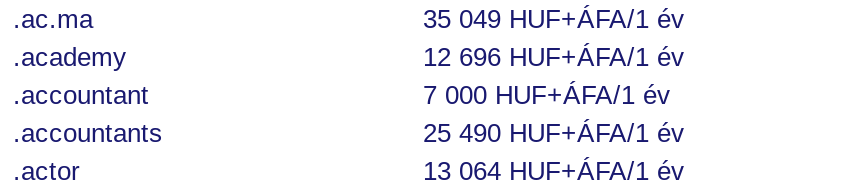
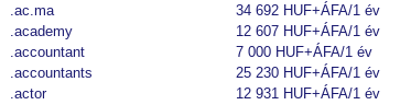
- 35 049 HUF+ÁFA/1 év
+ 34 692 HUF+ÁFA/1 év

- 12 696 HUF+ÁFA/1 év
+ 12 607 HUF+ÁFA/1 év

- 25 490 HUF+ÁFA/1 év
+ 25 230 HUF+ÁFA/1 év

- 13 064 HUF+ÁFA/1 év
+ 12 931 HUF+ÁFA/1 év
